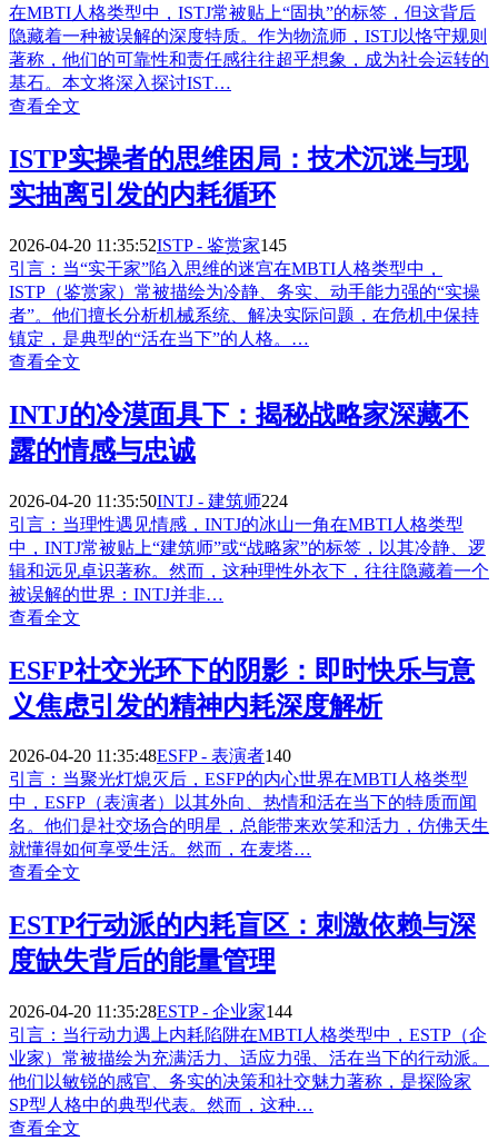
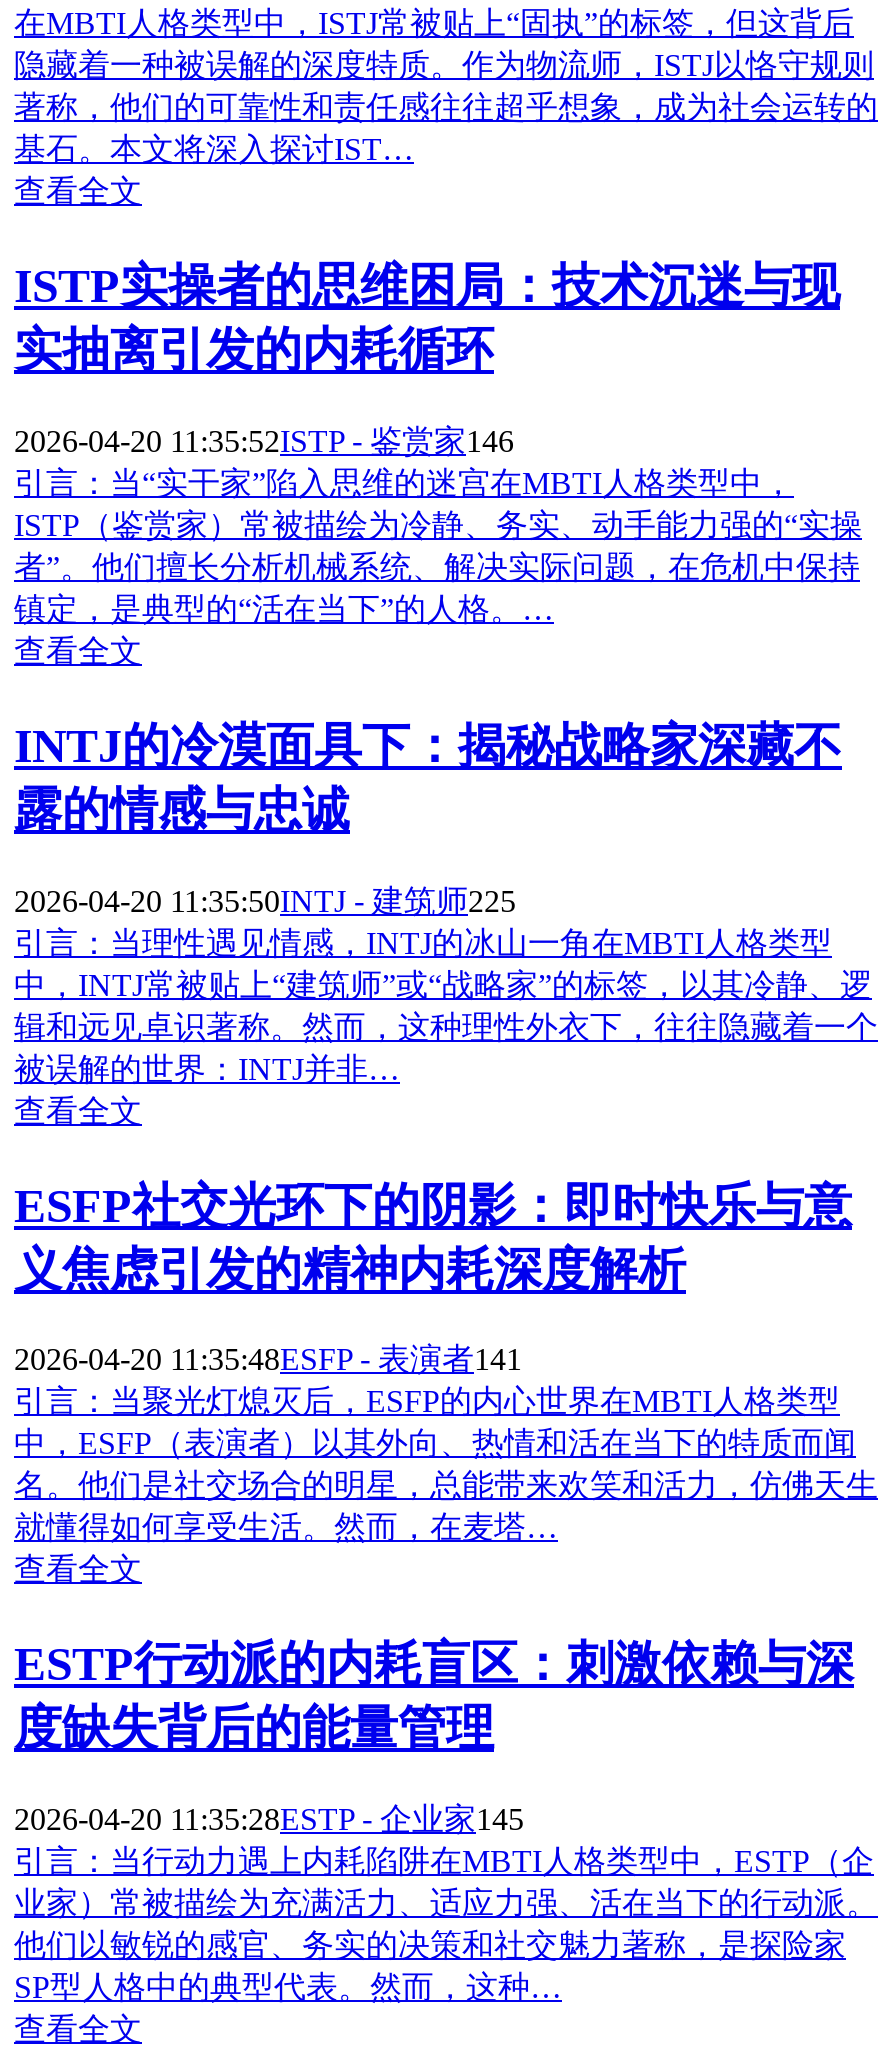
- 2026-04-20 11:35:52ISTP - 鉴赏家145
+ 2026-04-20 11:35:52ISTP - 鉴赏家146

- 2026-04-20 11:35:50INTJ - 建筑师224
+ 2026-04-20 11:35:50INTJ - 建筑师225

- 2026-04-20 11:35:48ESFP - 表演者140
+ 2026-04-20 11:35:48ESFP - 表演者141

- 2026-04-20 11:35:28ESTP - 企业家144
+ 2026-04-20 11:35:28ESTP - 企业家145
